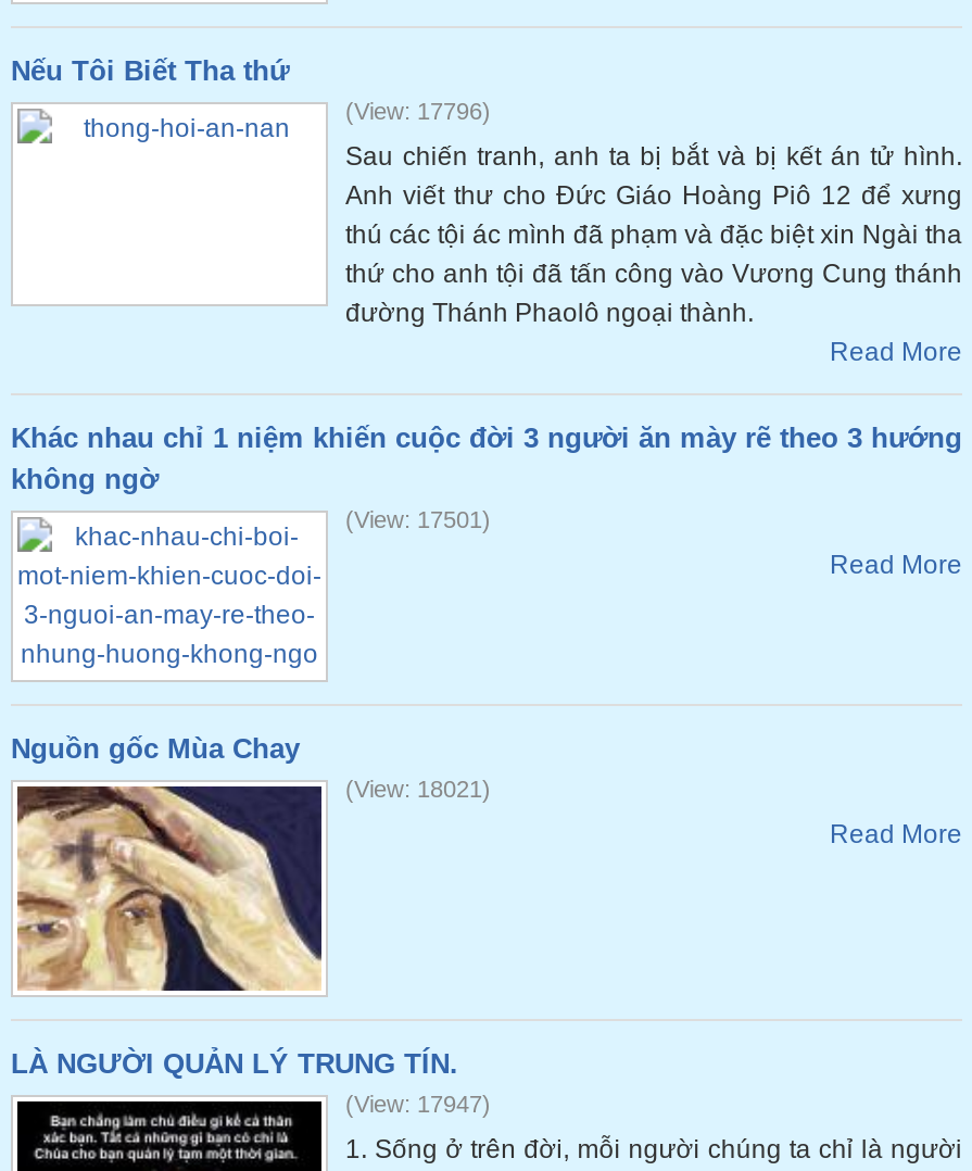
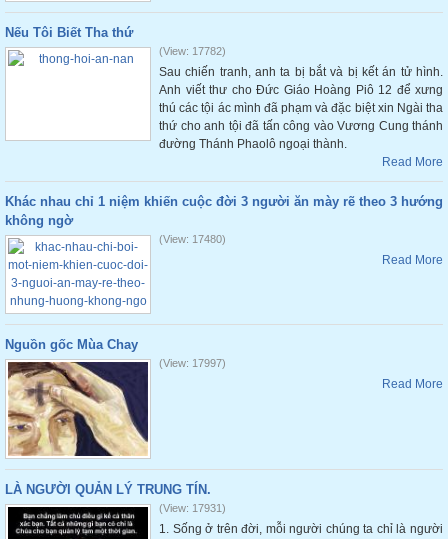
- (View: 17796)
+ (View: 17782)

- (View: 17501)
+ (View: 17480)

- (View: 18021)
+ (View: 17997)

- (View: 17947)
+ (View: 17931)
